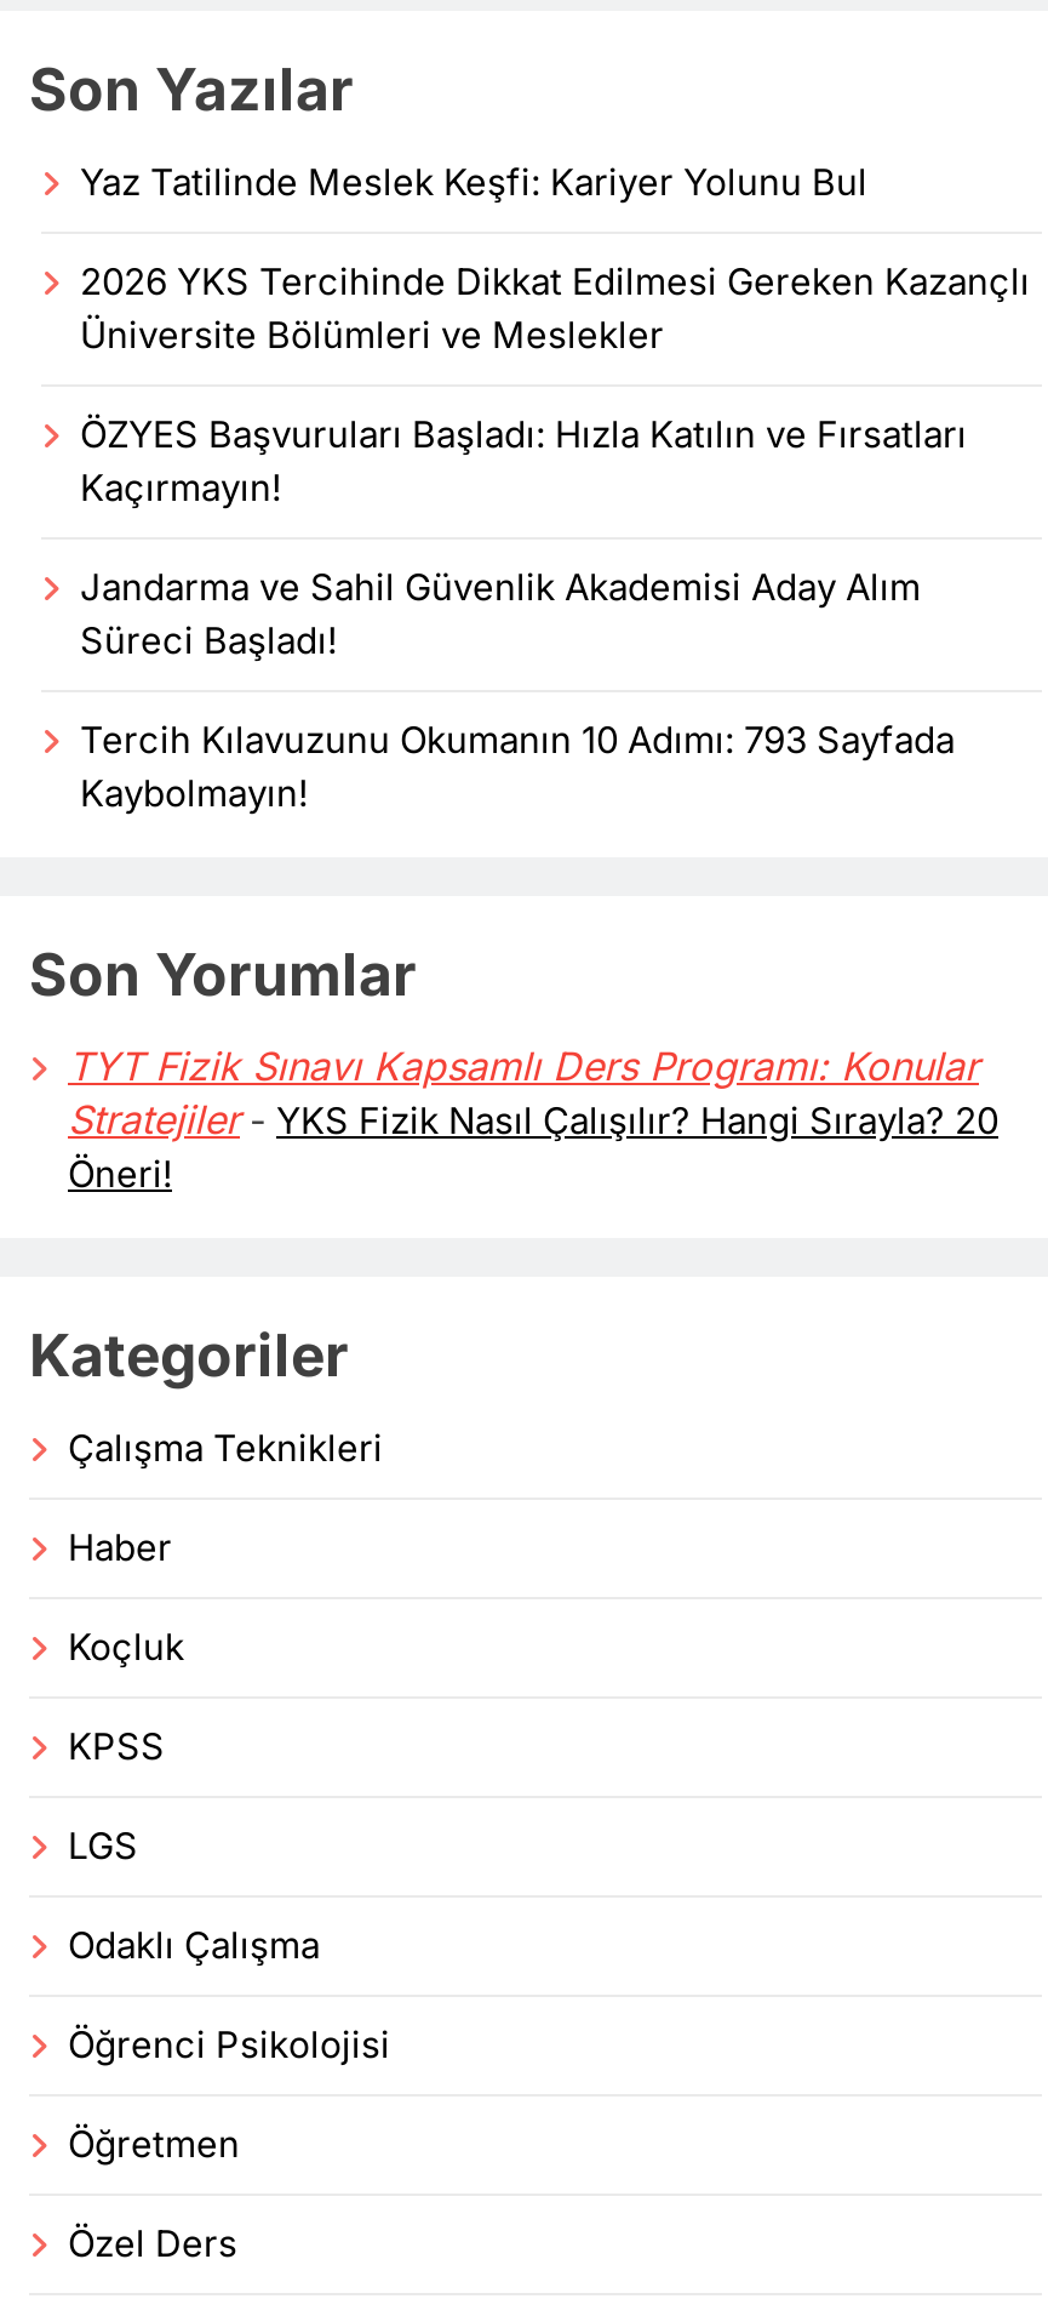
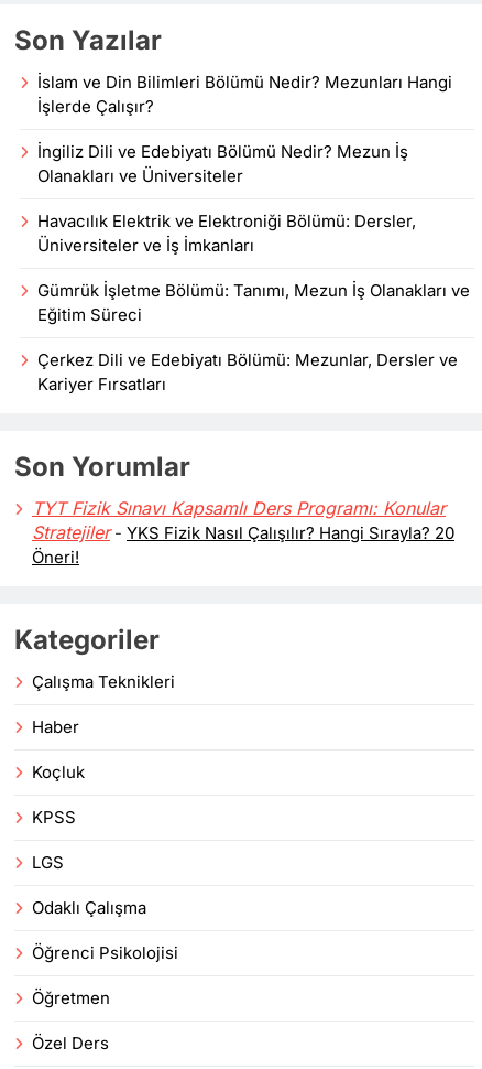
- Yaz Tatilinde Meslek Keşfi: Kariyer Yolunu Bul
+ İslam ve Din Bilimleri Bölümü Nedir? Mezunları Hangi
+ İşlerde Çalışır?

- 2026 YKS Tercihinde Dikkat Edilmesi Gereken Kazançlı
- Üniversite Bölümleri ve Meslekler
+ İngiliz Dili ve Edebiyatı Bölümü Nedir? Mezun İş
+ Olanakları ve Üniversiteler

- ÖZYES Başvuruları Başladı: Hızla Katılın ve Fırsatları
- Kaçırmayın!
+ Havacılık Elektrik ve Elektroniği Bölümü: Dersler,
+ Üniversiteler ve İş İmkanları

- Jandarma ve Sahil Güvenlik Akademisi Aday Alım
- Süreci Başladı!
+ Gümrük İşletme Bölümü: Tanımı, Mezun İş Olanakları ve
+ Eğitim Süreci

- Tercih Kılavuzunu Okumanın 10 Adımı: 793 Sayfada
- Kaybolmayın!
+ Çerkez Dili ve Edebiyatı Bölümü: Mezunlar, Dersler ve
+ Kariyer Fırsatları
